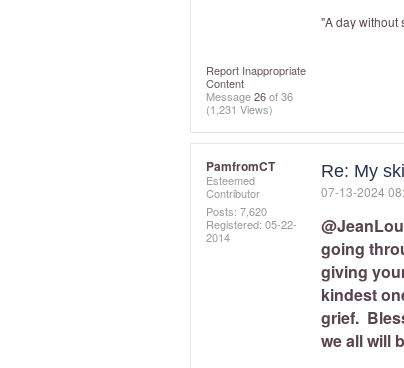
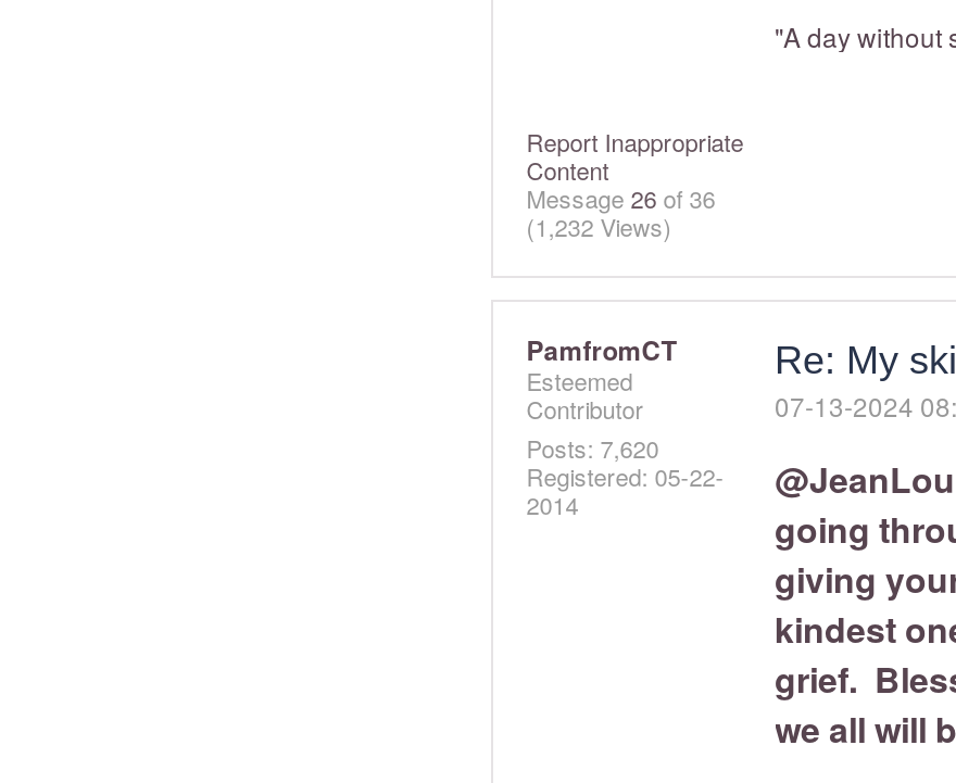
- (1,231 Views)
+ (1,232 Views)
